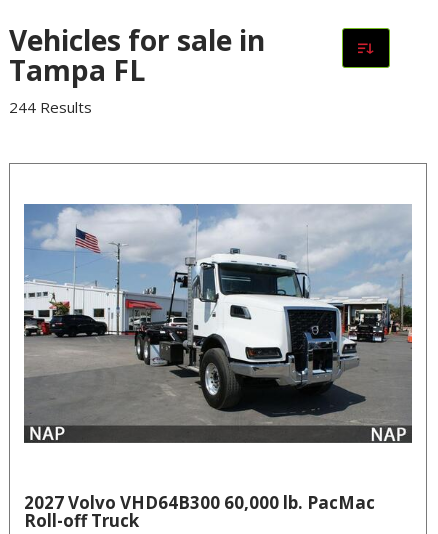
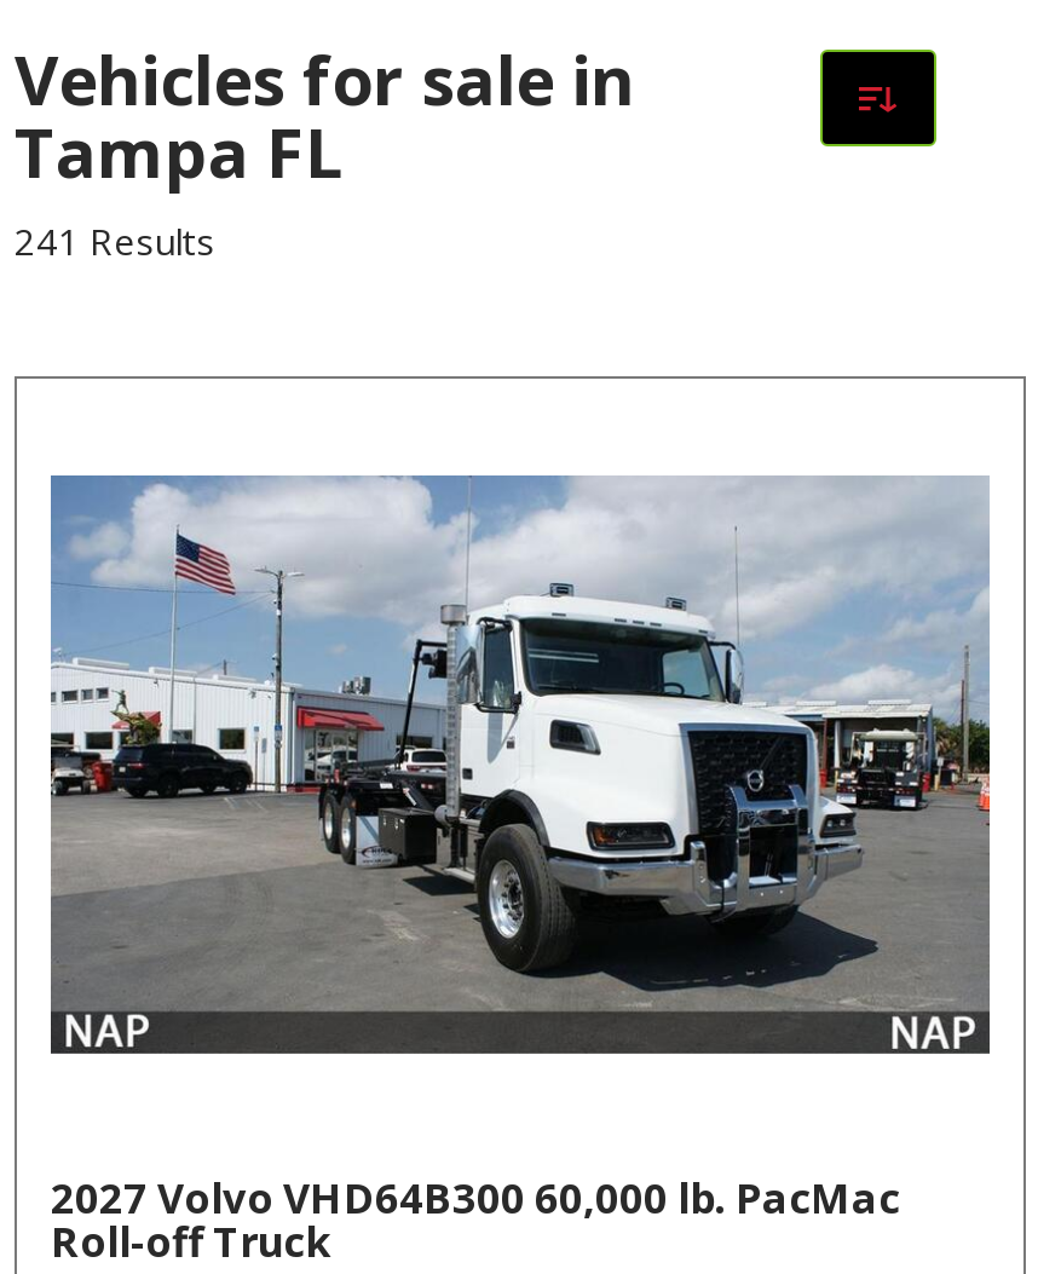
- 244 Results
+ 241 Results
